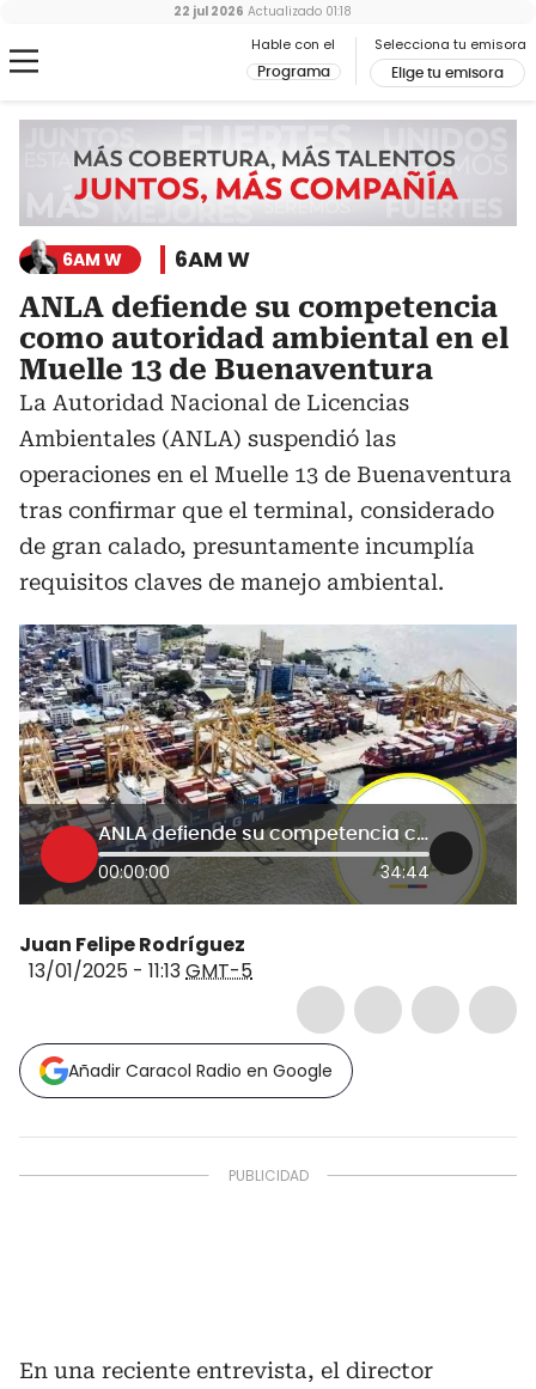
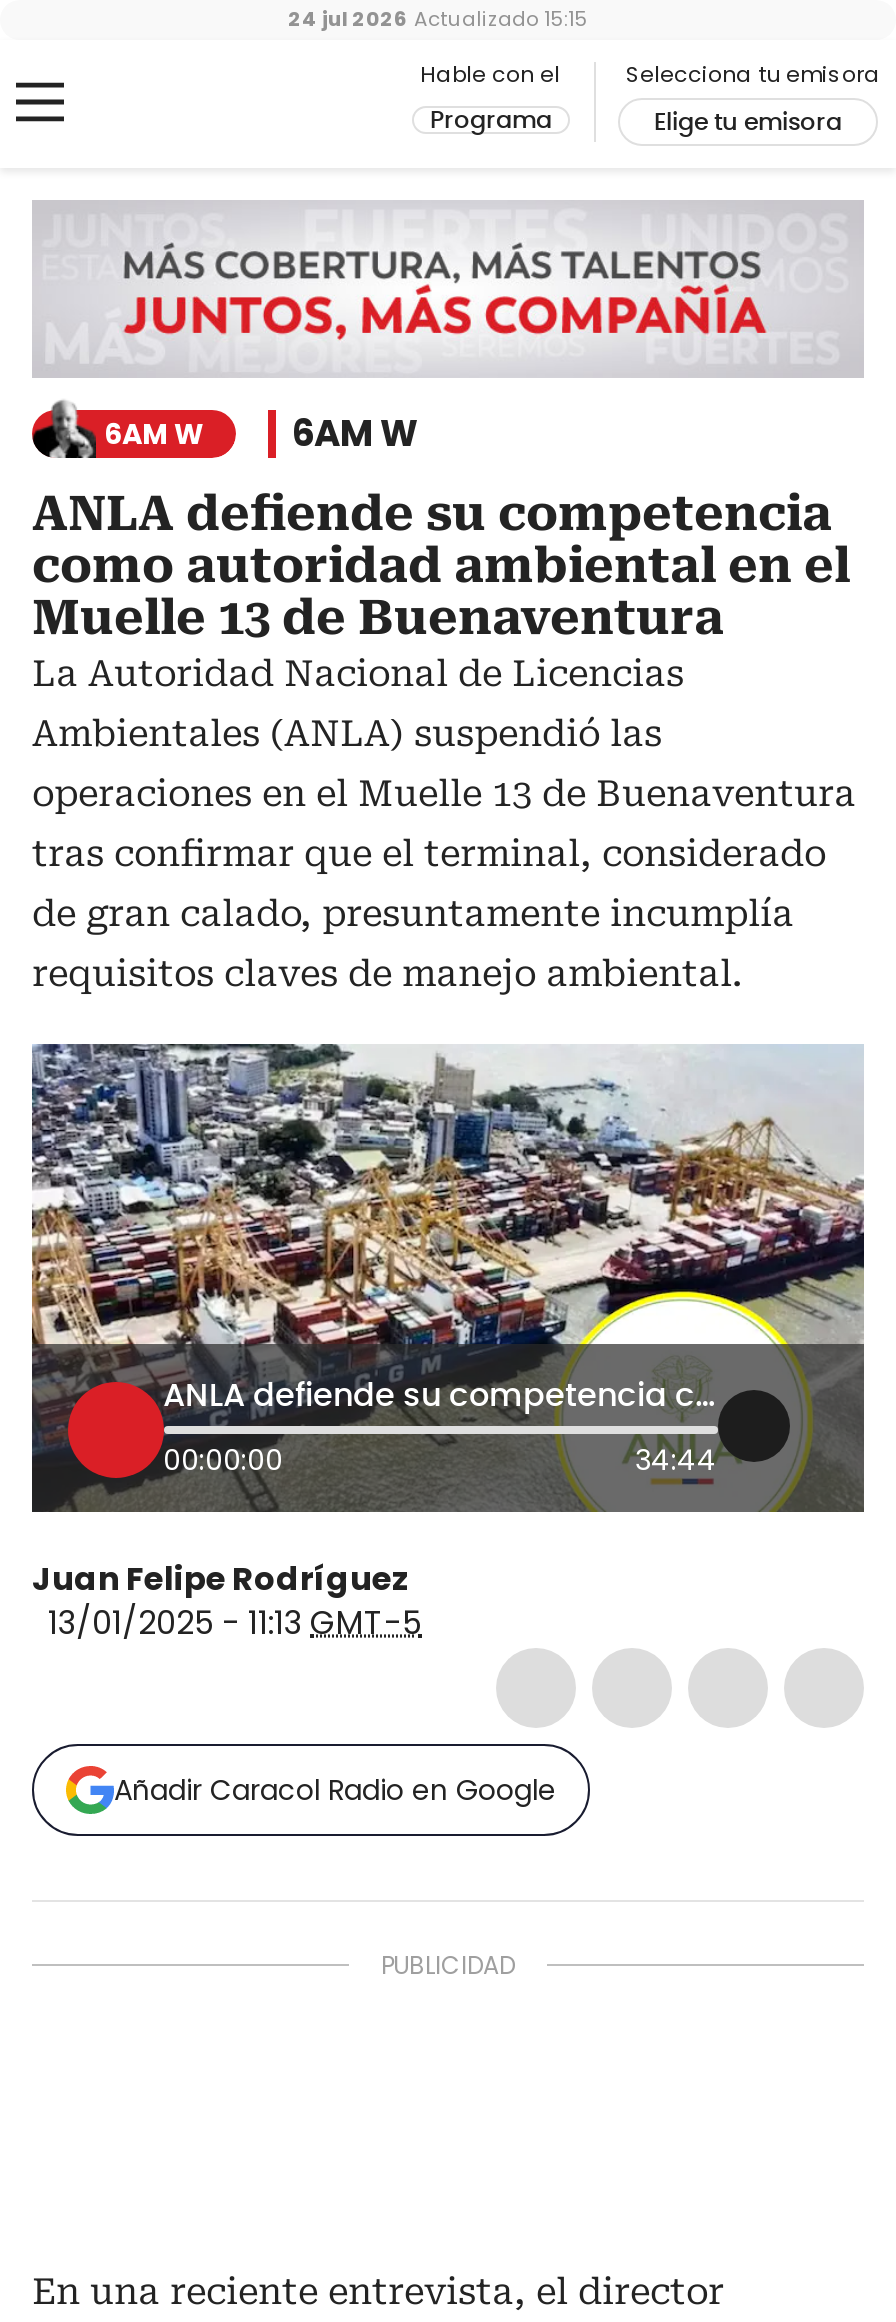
- 22 jul 2026 Actualizado 01:18
+ 24 jul 2026 Actualizado 15:15
